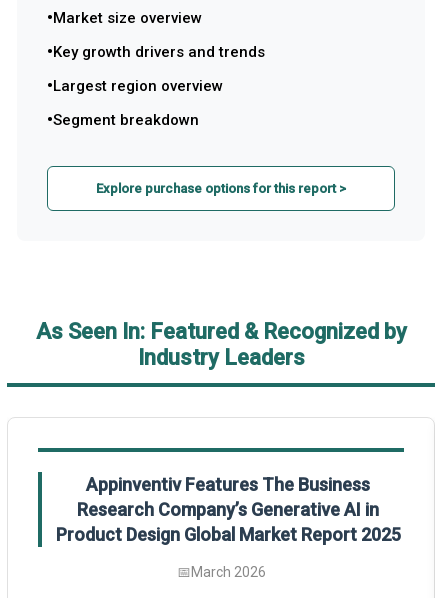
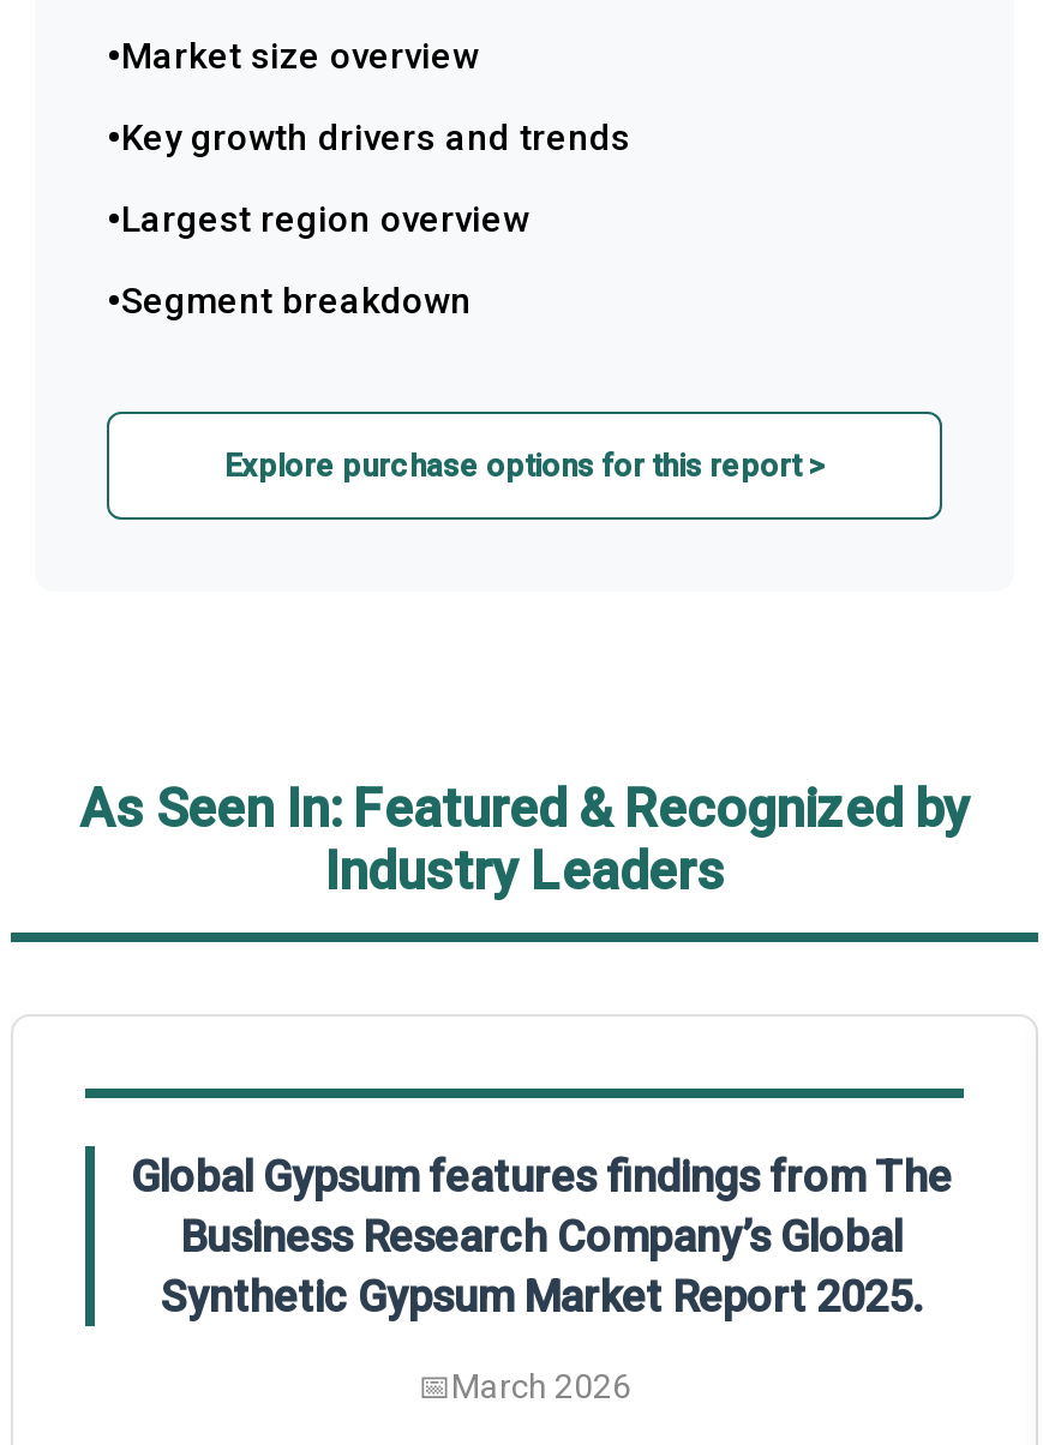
- Appinventiv Features The Business
- Research Company’s Generative AI in
- Product Design Global Market Report 2025
+ Global Gypsum features findings from The
+ Business Research Company’s Global
+ Synthetic Gypsum Market Report 2025.
